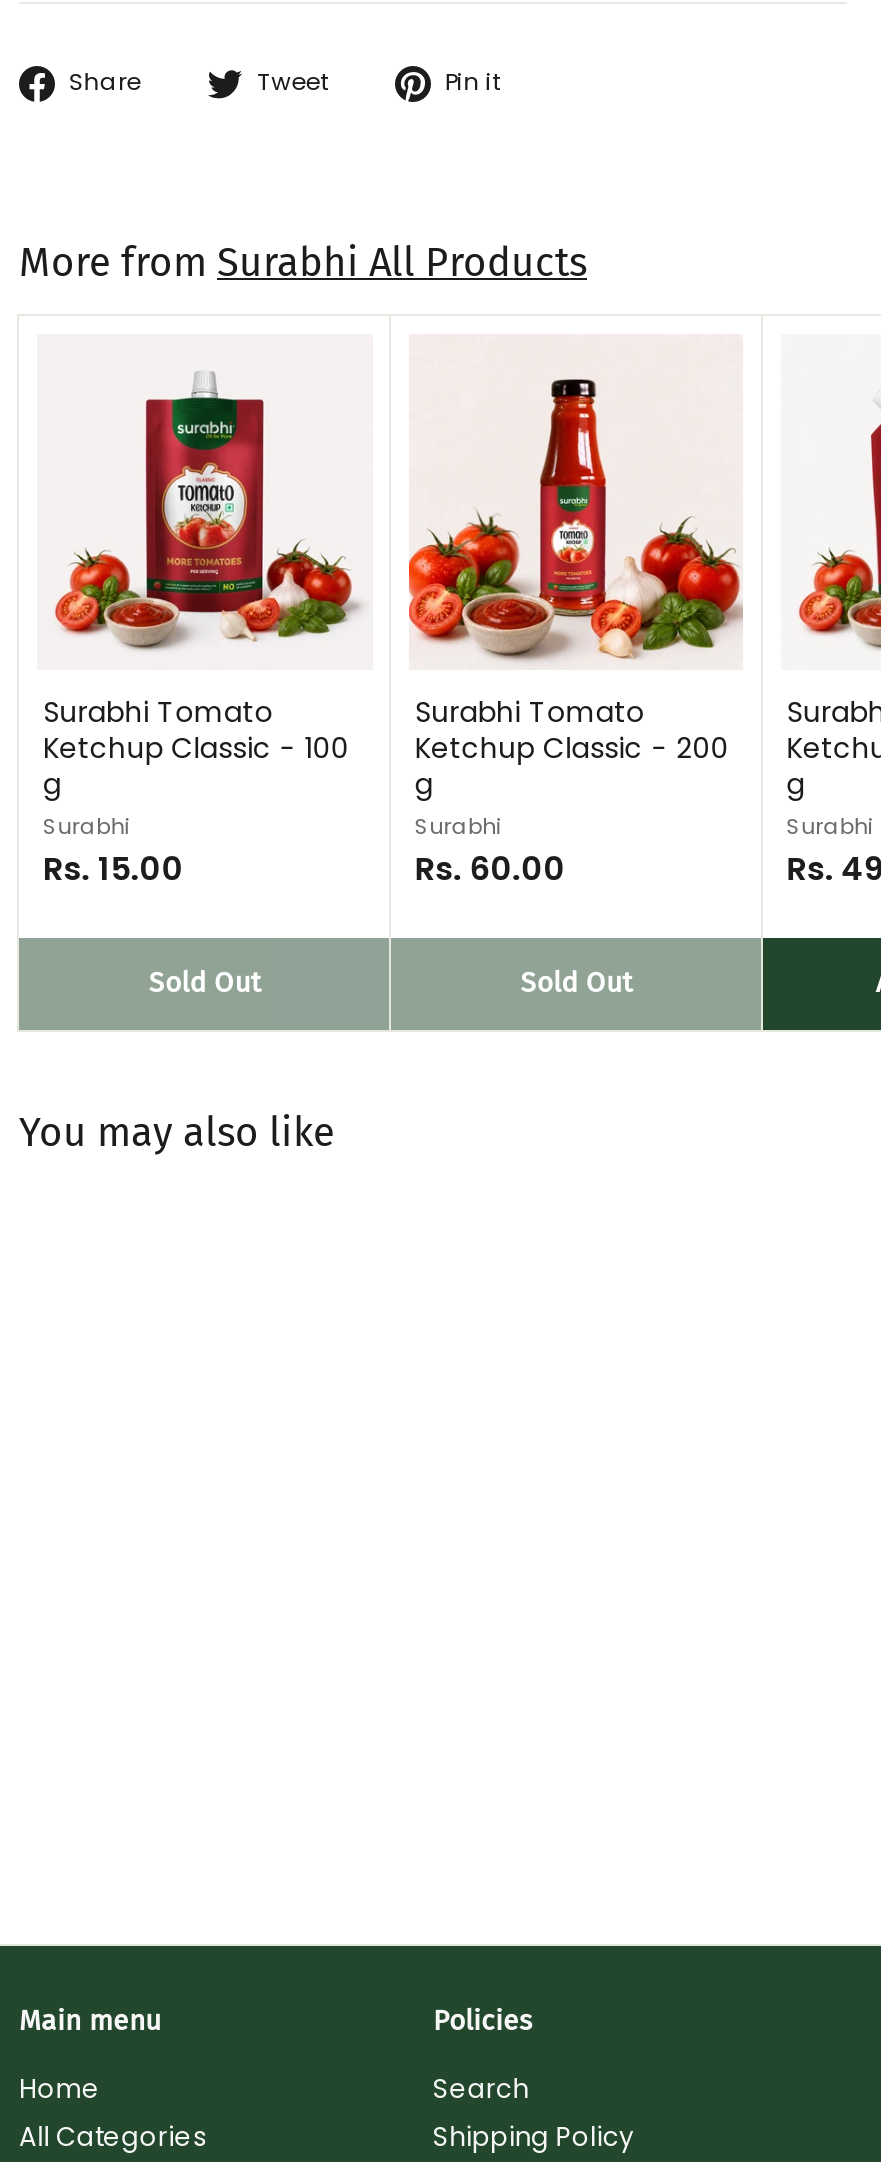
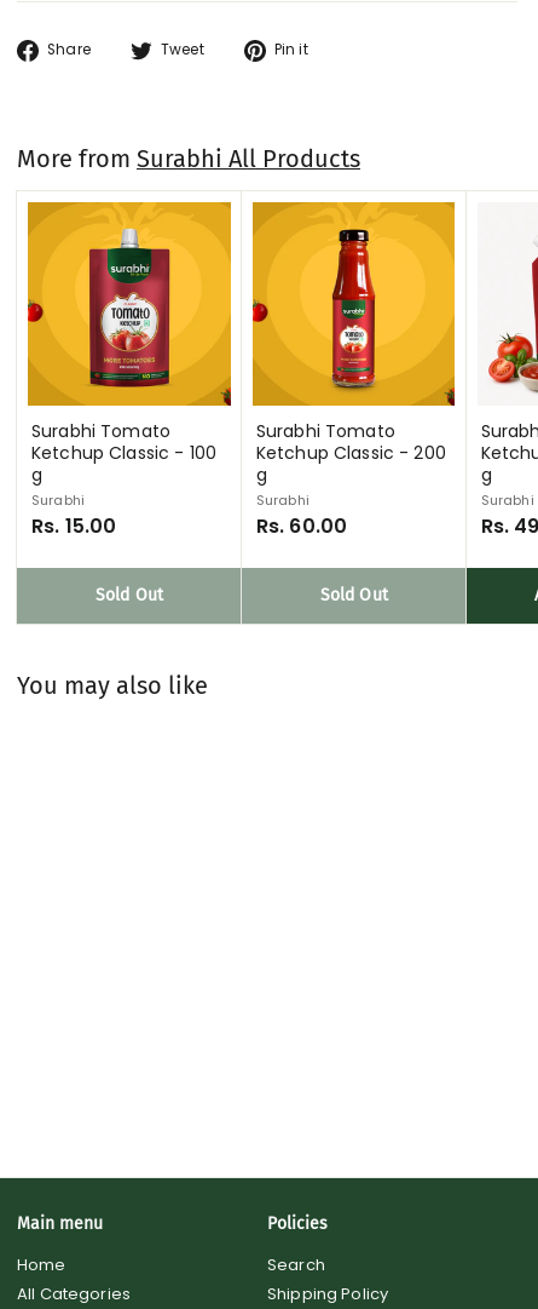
- [image]
+ [image]

- [image]
+ [image]
